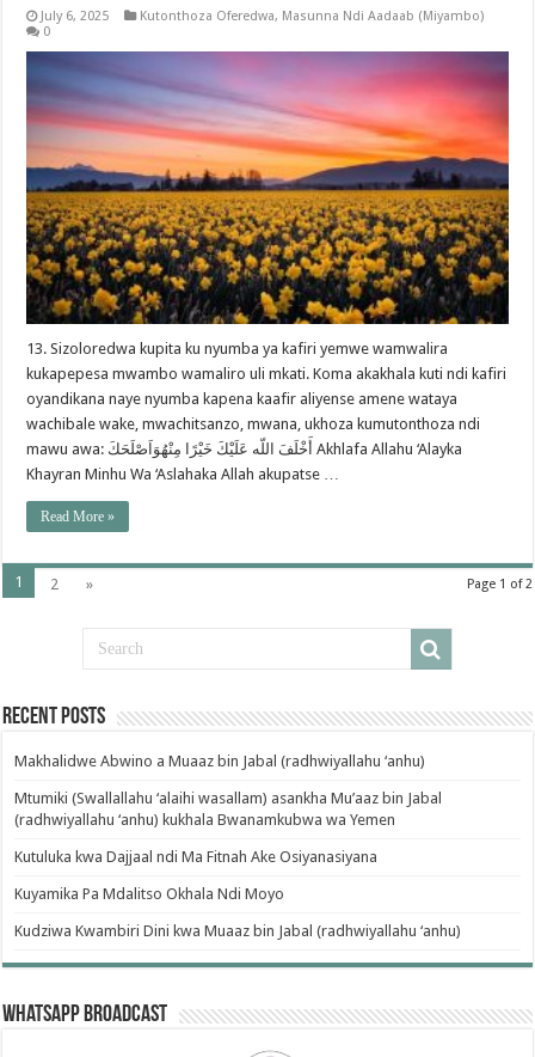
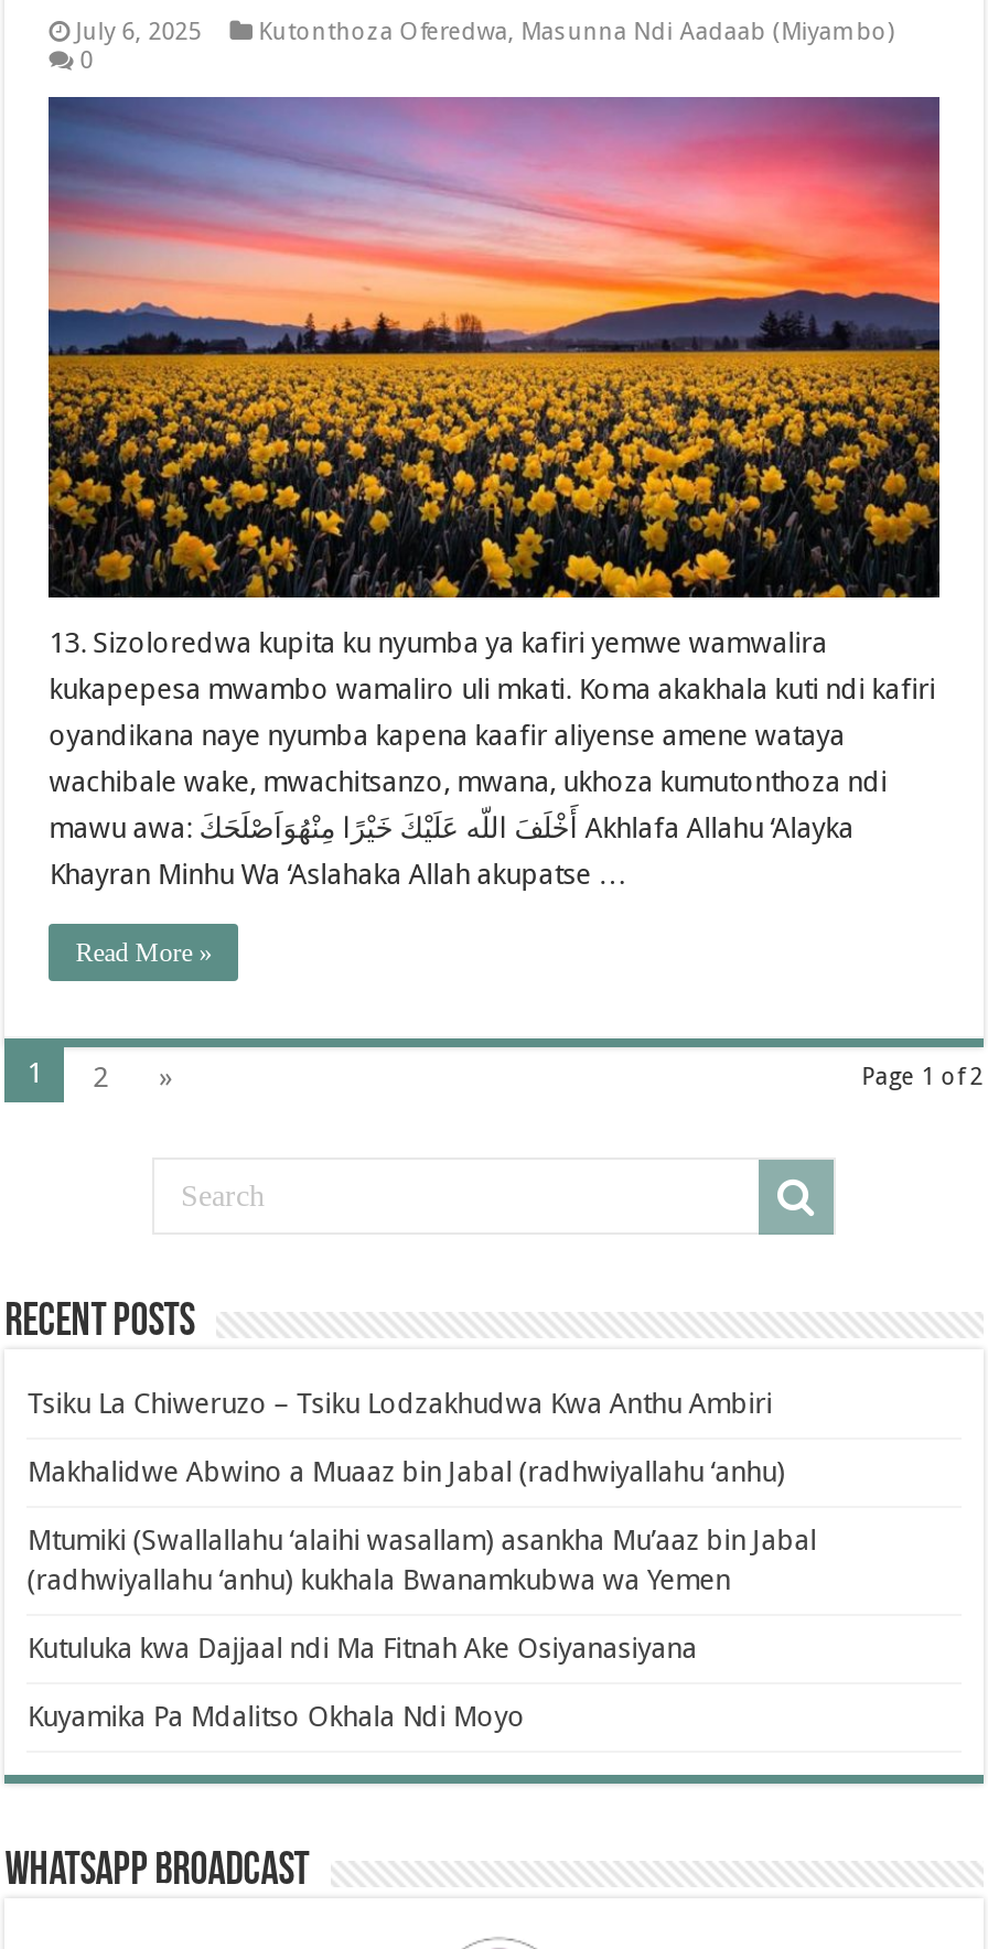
+ Tsiku La Chiweruzo – Tsiku Lodzakhudwa Kwa Anthu Ambiri

moved down: Makhalidwe Abwino a Muaaz bin Jabal (radhwiyallahu ‘anhu) | Mtumiki (Swallallahu ‘alaihi wasallam) asankha Mu’aaz bin Jabal | (radhwiyallahu ‘anhu) kukhala Bwanamkubwa wa Yemen | Kutuluka kwa Dajjaal ndi Ma Fitnah Ake Osiyanasiyana | Kuyamika Pa Mdalitso Okhala Ndi Moyo

- Kudziwa Kwambiri Dini kwa Muaaz bin Jabal (radhwiyallahu ‘anhu)
